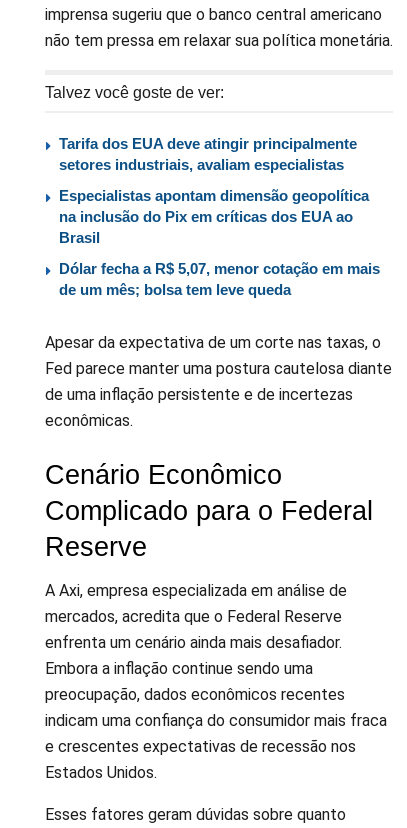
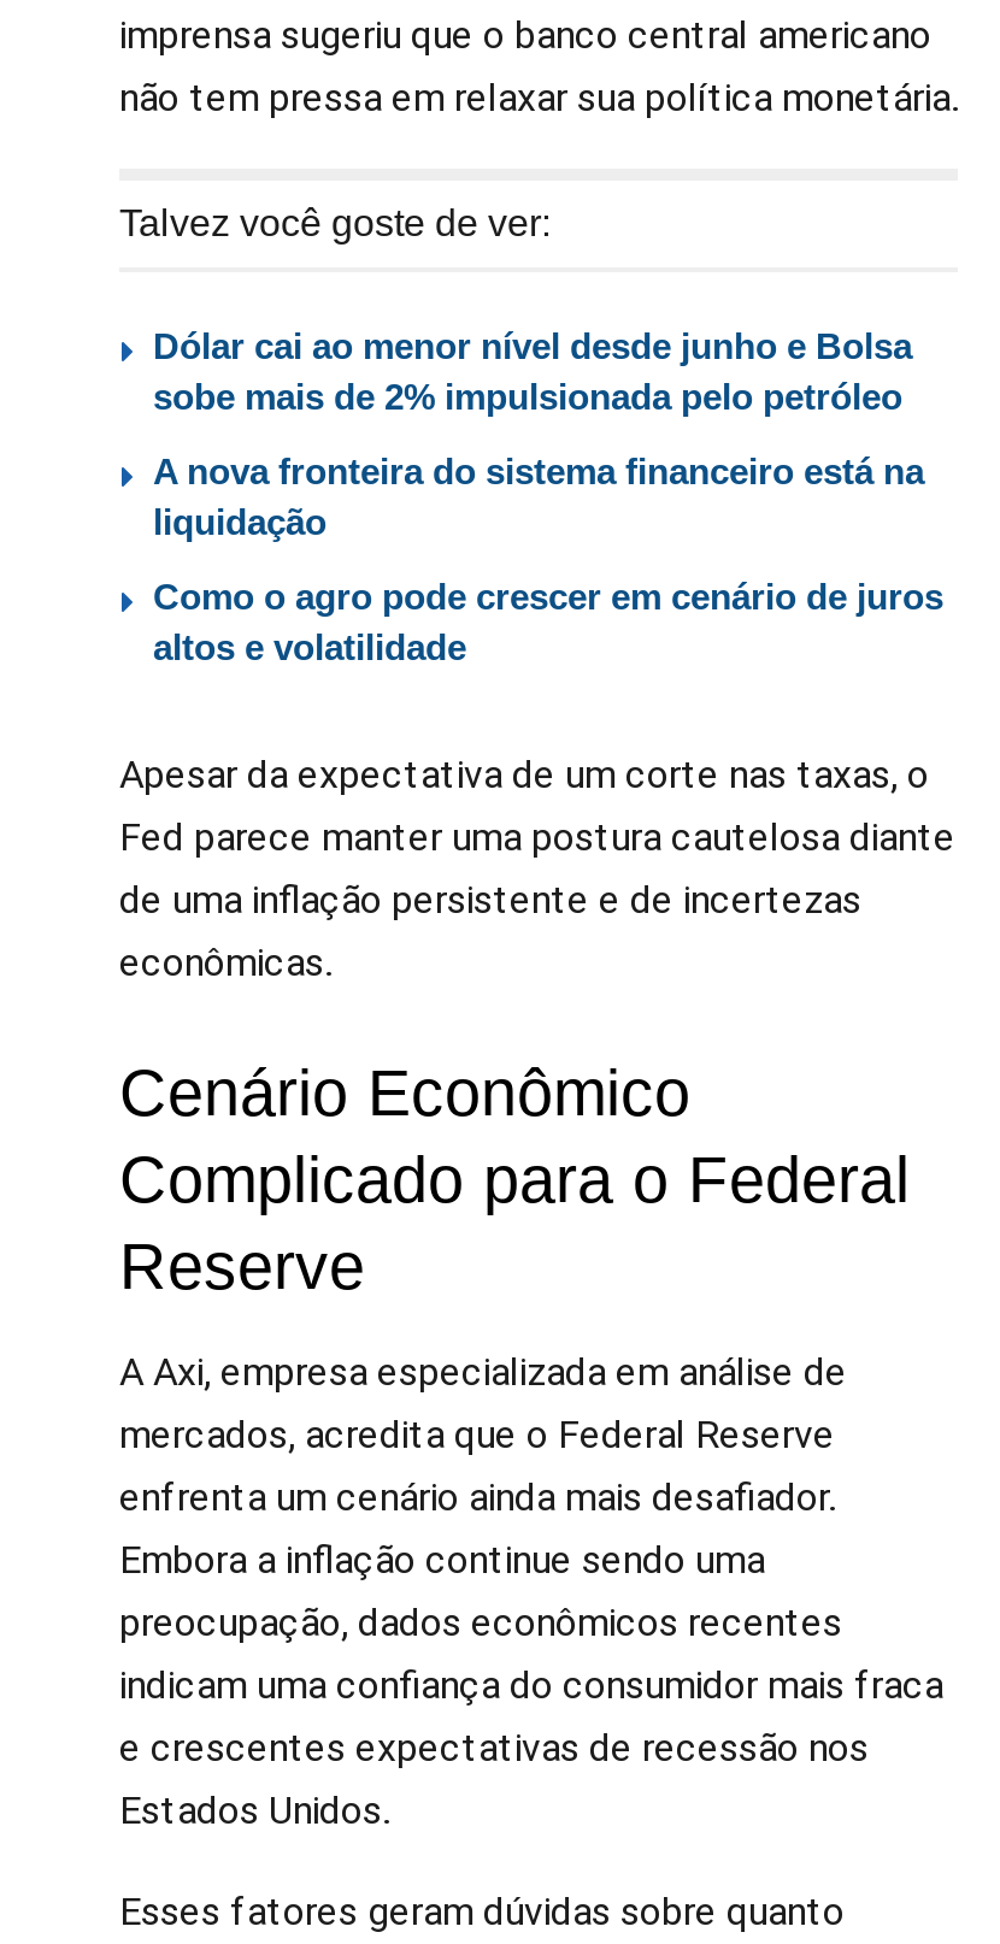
- Tarifa dos EUA deve atingir principalmente
- setores industriais, avaliam especialistas
+ Dólar cai ao menor nível desde junho e Bolsa
+ sobe mais de 2% impulsionada pelo petróleo

- Especialistas apontam dimensão geopolítica
- na inclusão do Pix em críticas dos EUA ao
- Brasil
+ A nova fronteira do sistema financeiro está na
+ liquidação

- Dólar fecha a R$ 5,07, menor cotação em mais
- de um mês; bolsa tem leve queda
+ Como o agro pode crescer em cenário de juros
+ altos e volatilidade
